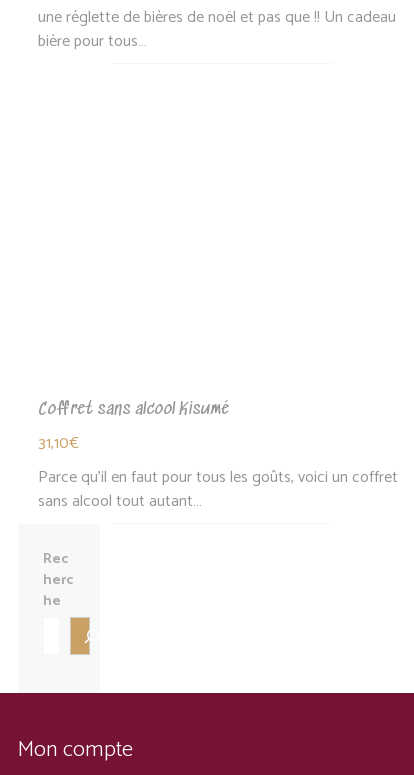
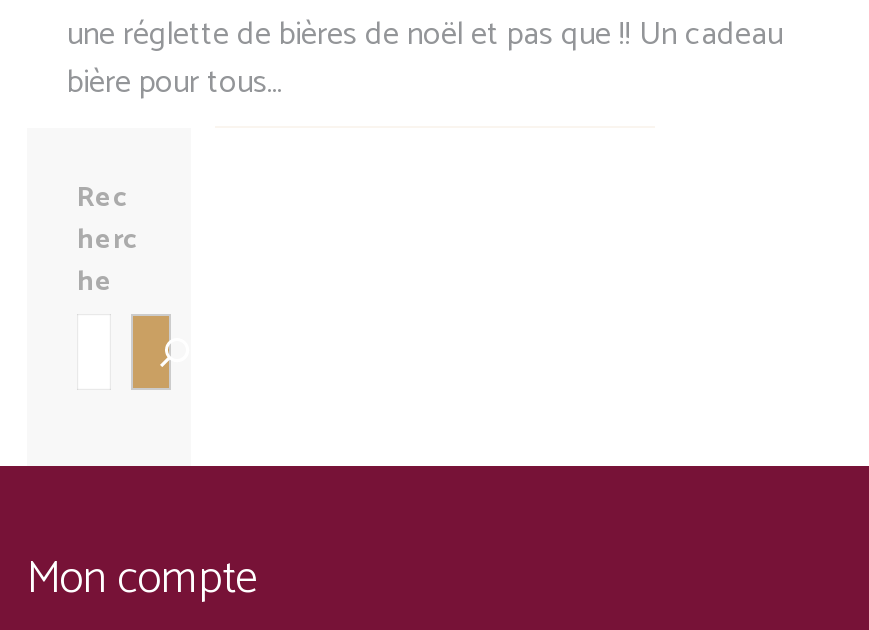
- Coffret sans alcool Kisumé
- 31,10€
- Parce qu'il en faut pour tous les goûts, voici un coffret
- sans alcool tout autant…
